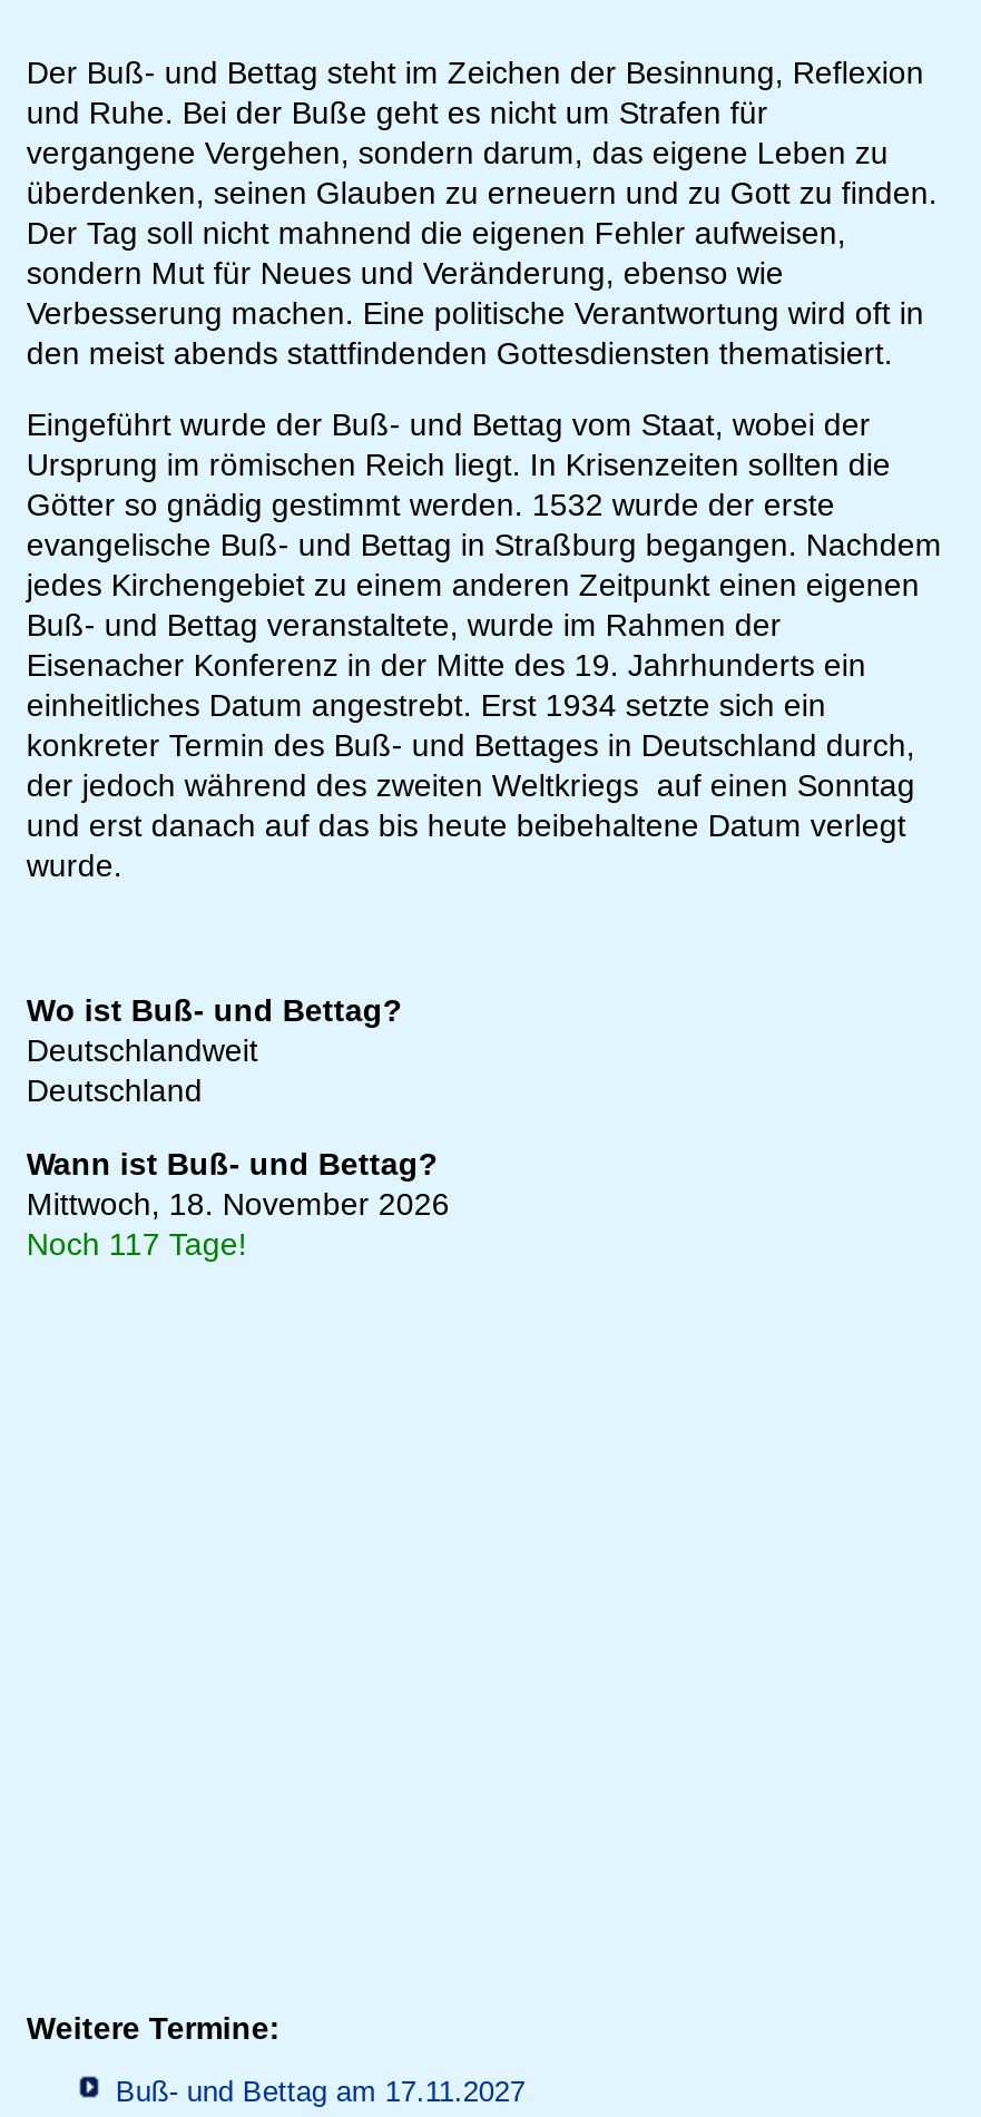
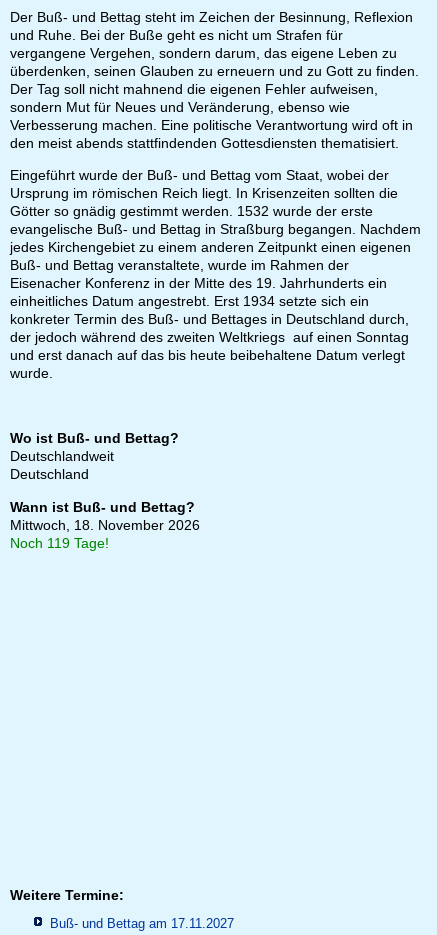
- Noch 117 Tage!
+ Noch 119 Tage!
